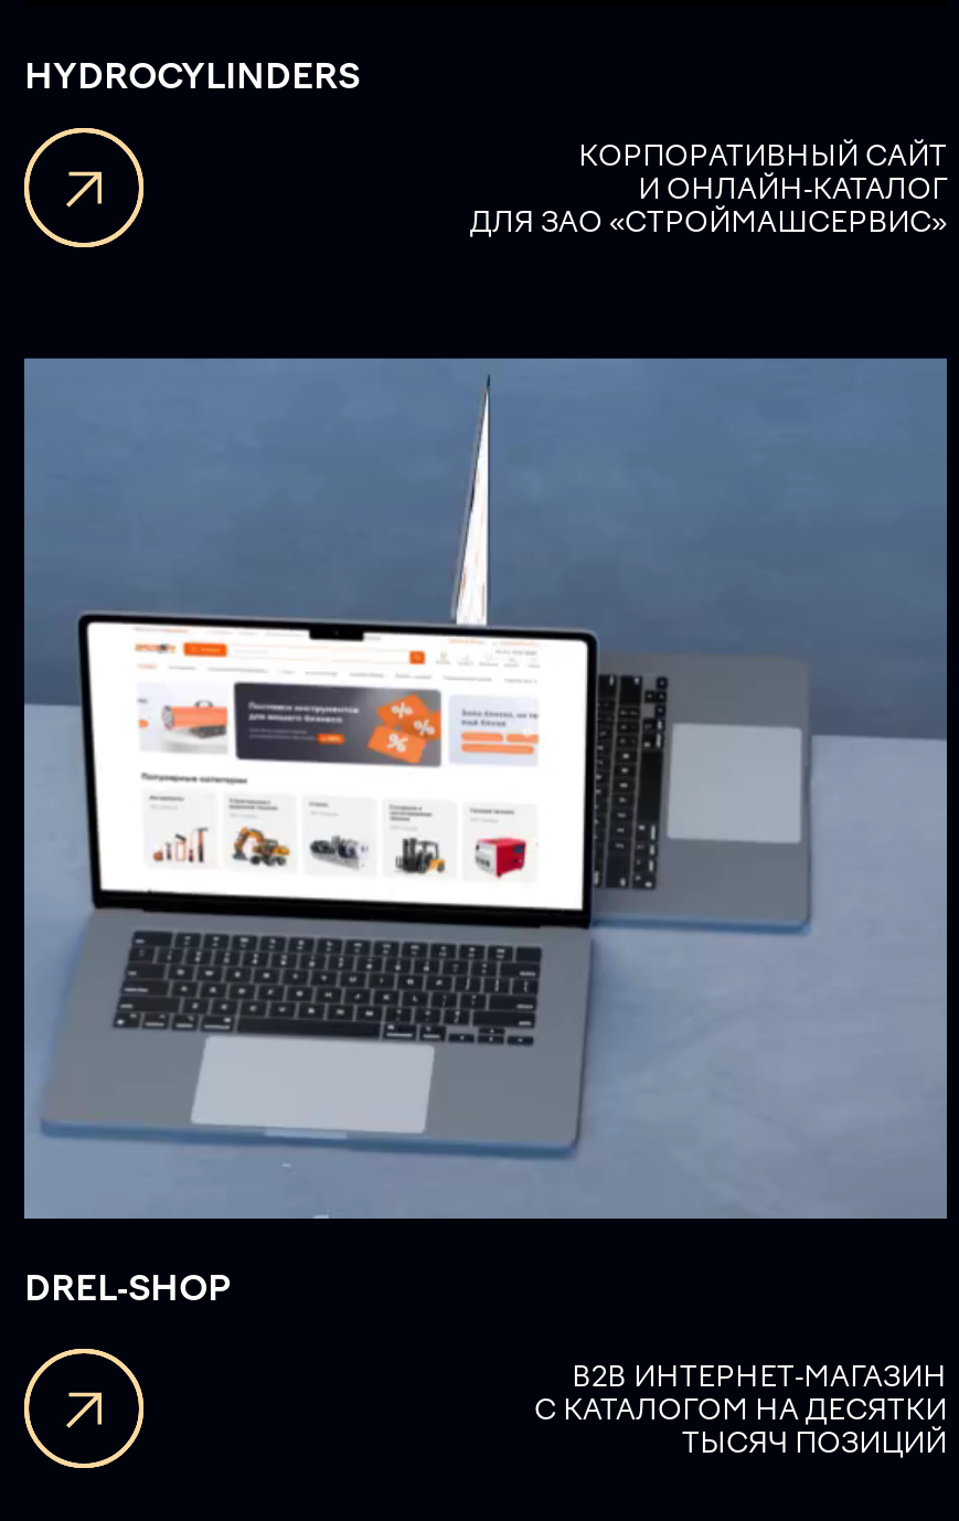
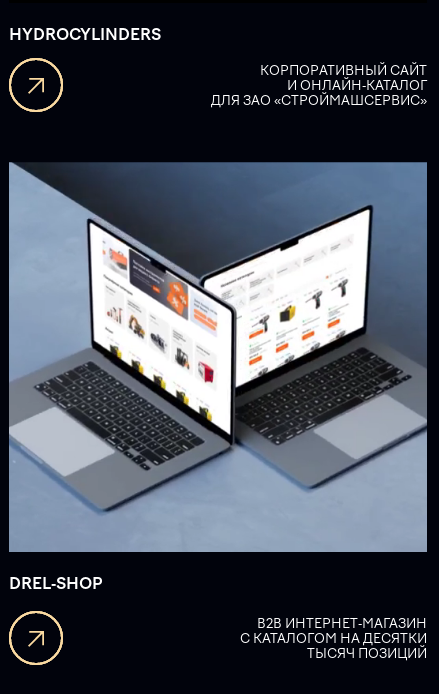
- [image]
+ [image]
